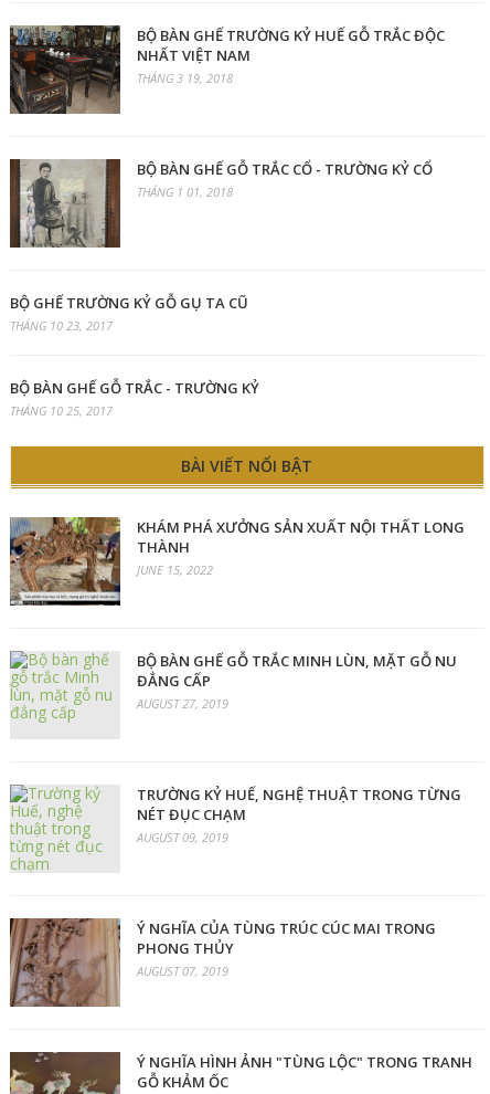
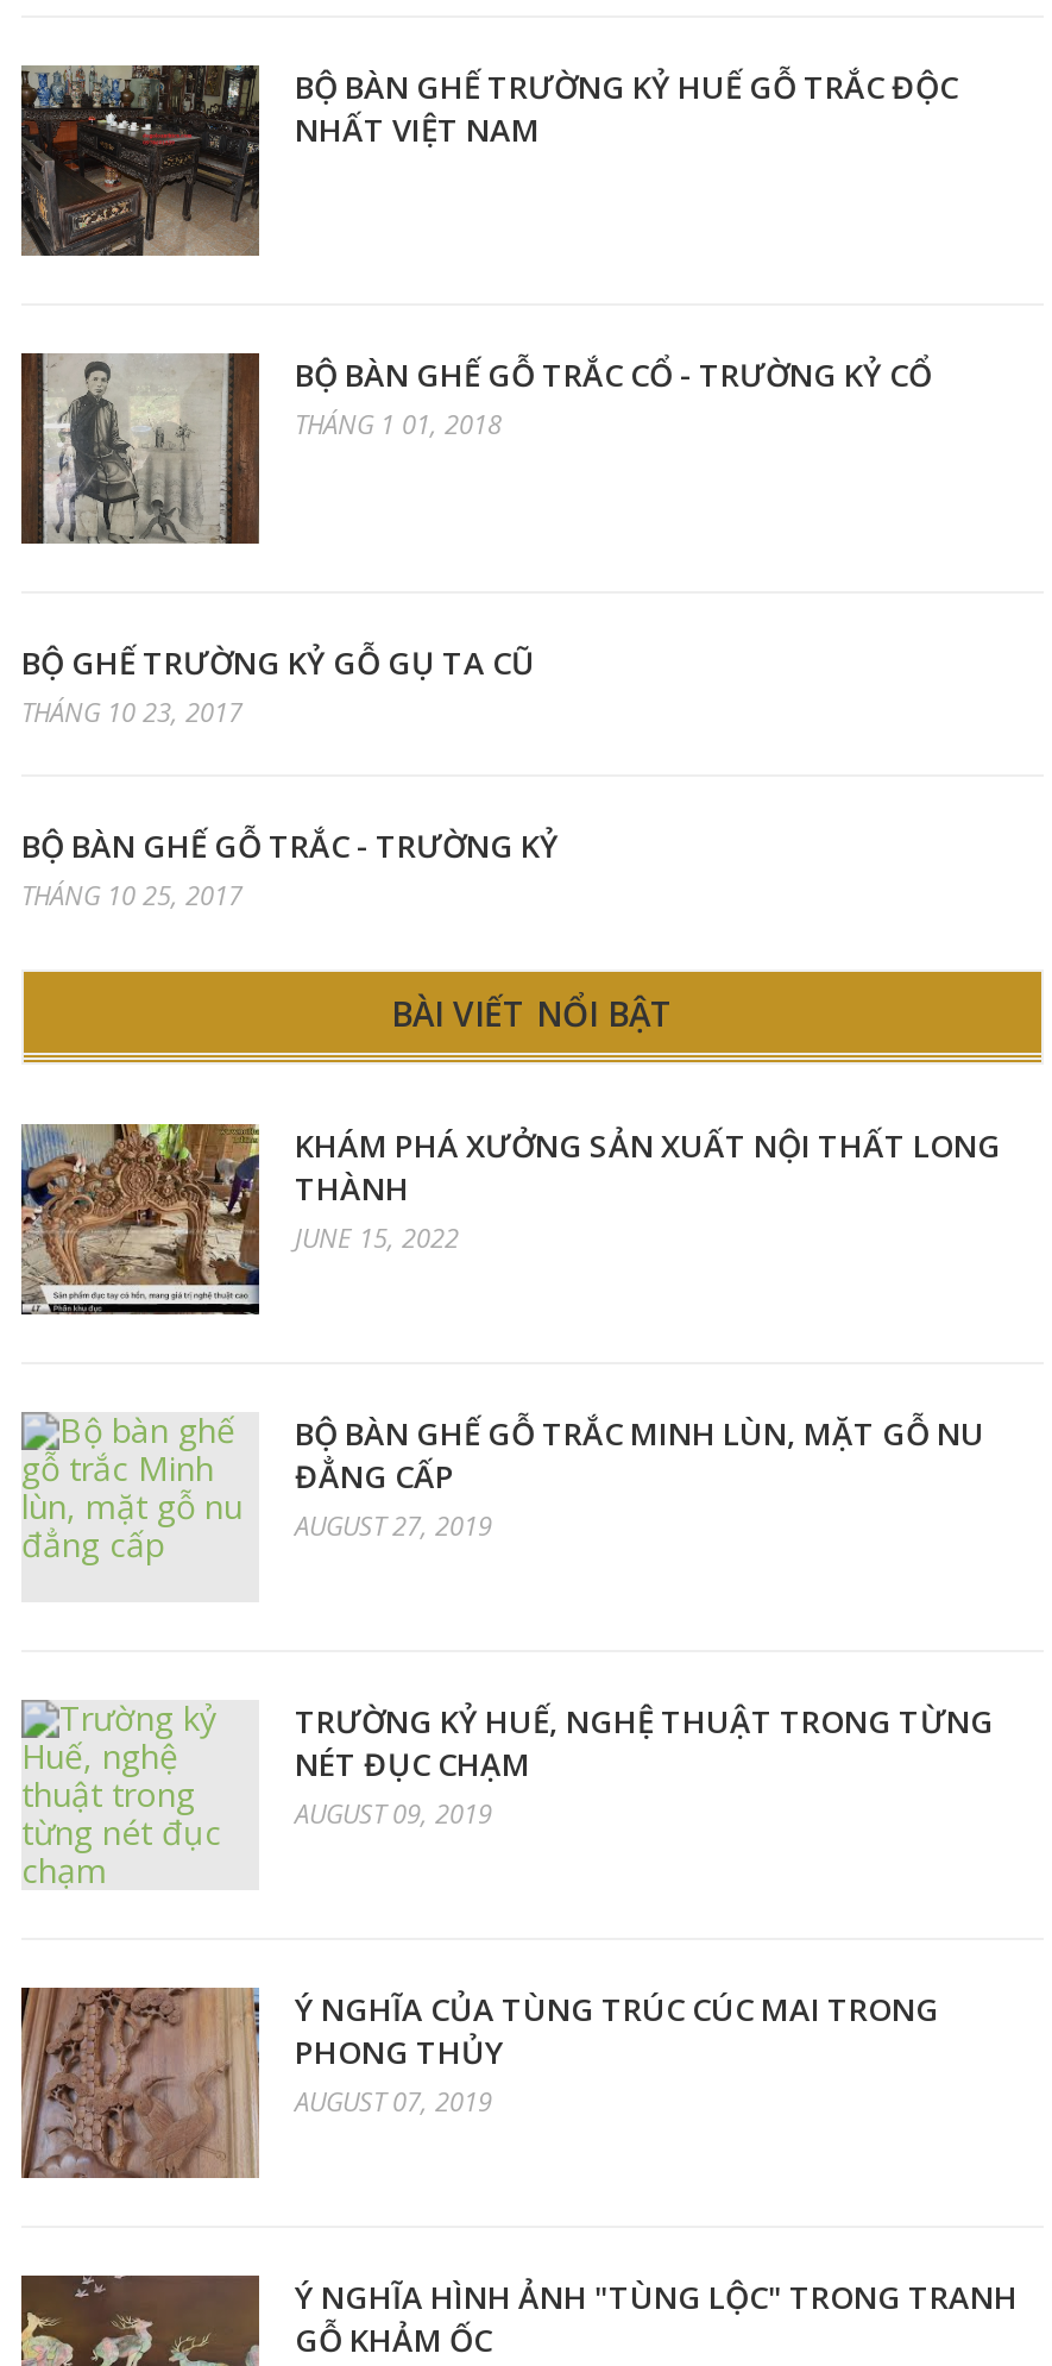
- THÁNG 3 19, 2018
